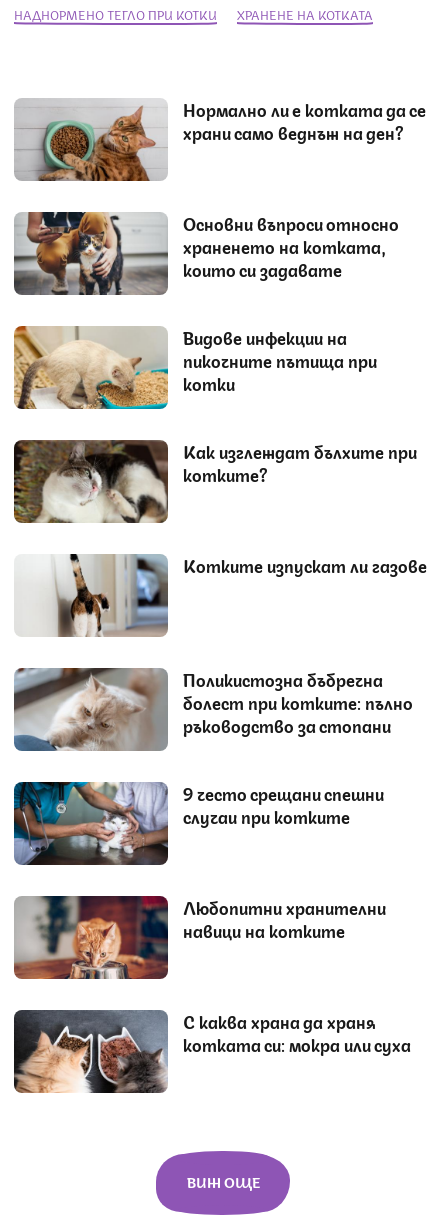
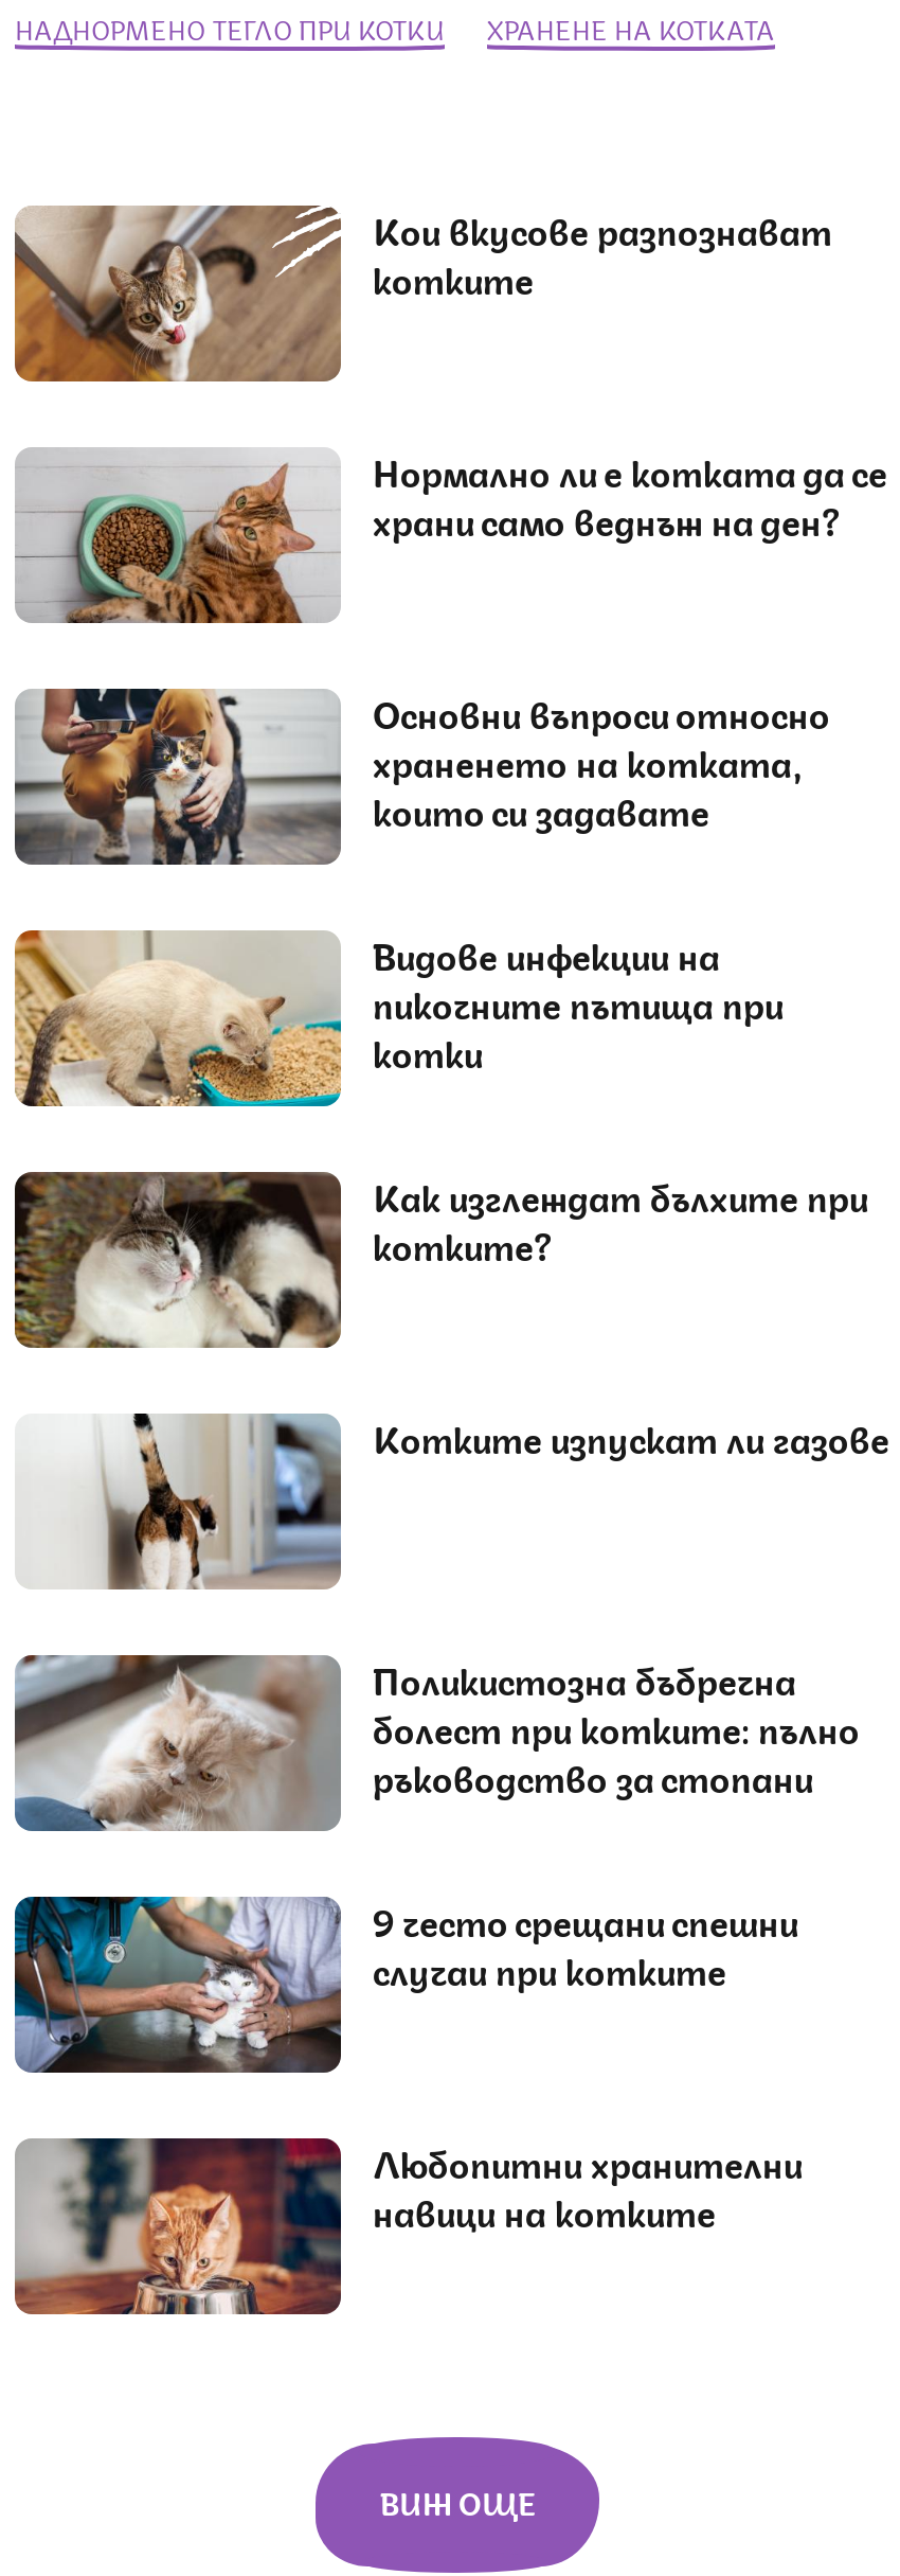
+ [image]
+ Кои вкусове разпознават
+ котките

moved down: [image] | Нормално ли е котката да се | храни само веднъж на ден? | ... | Любопитни хранителни | навици на котките

- [image]
- С каква храна да храня
- котката си: мокра или суха
